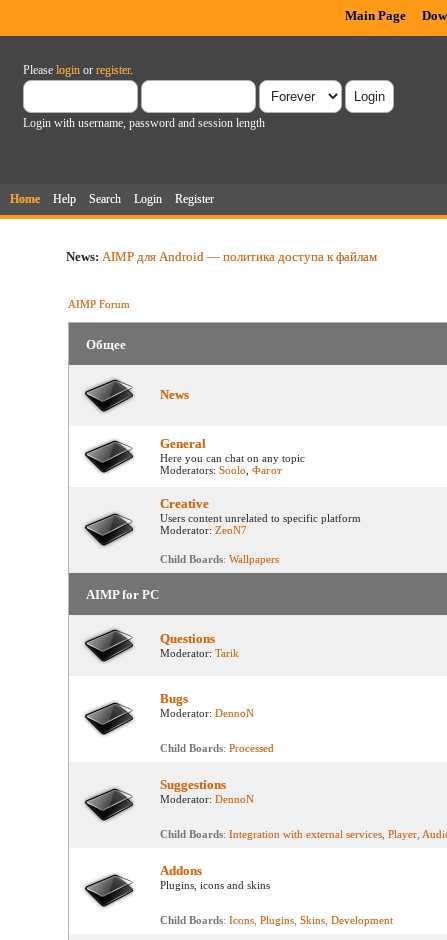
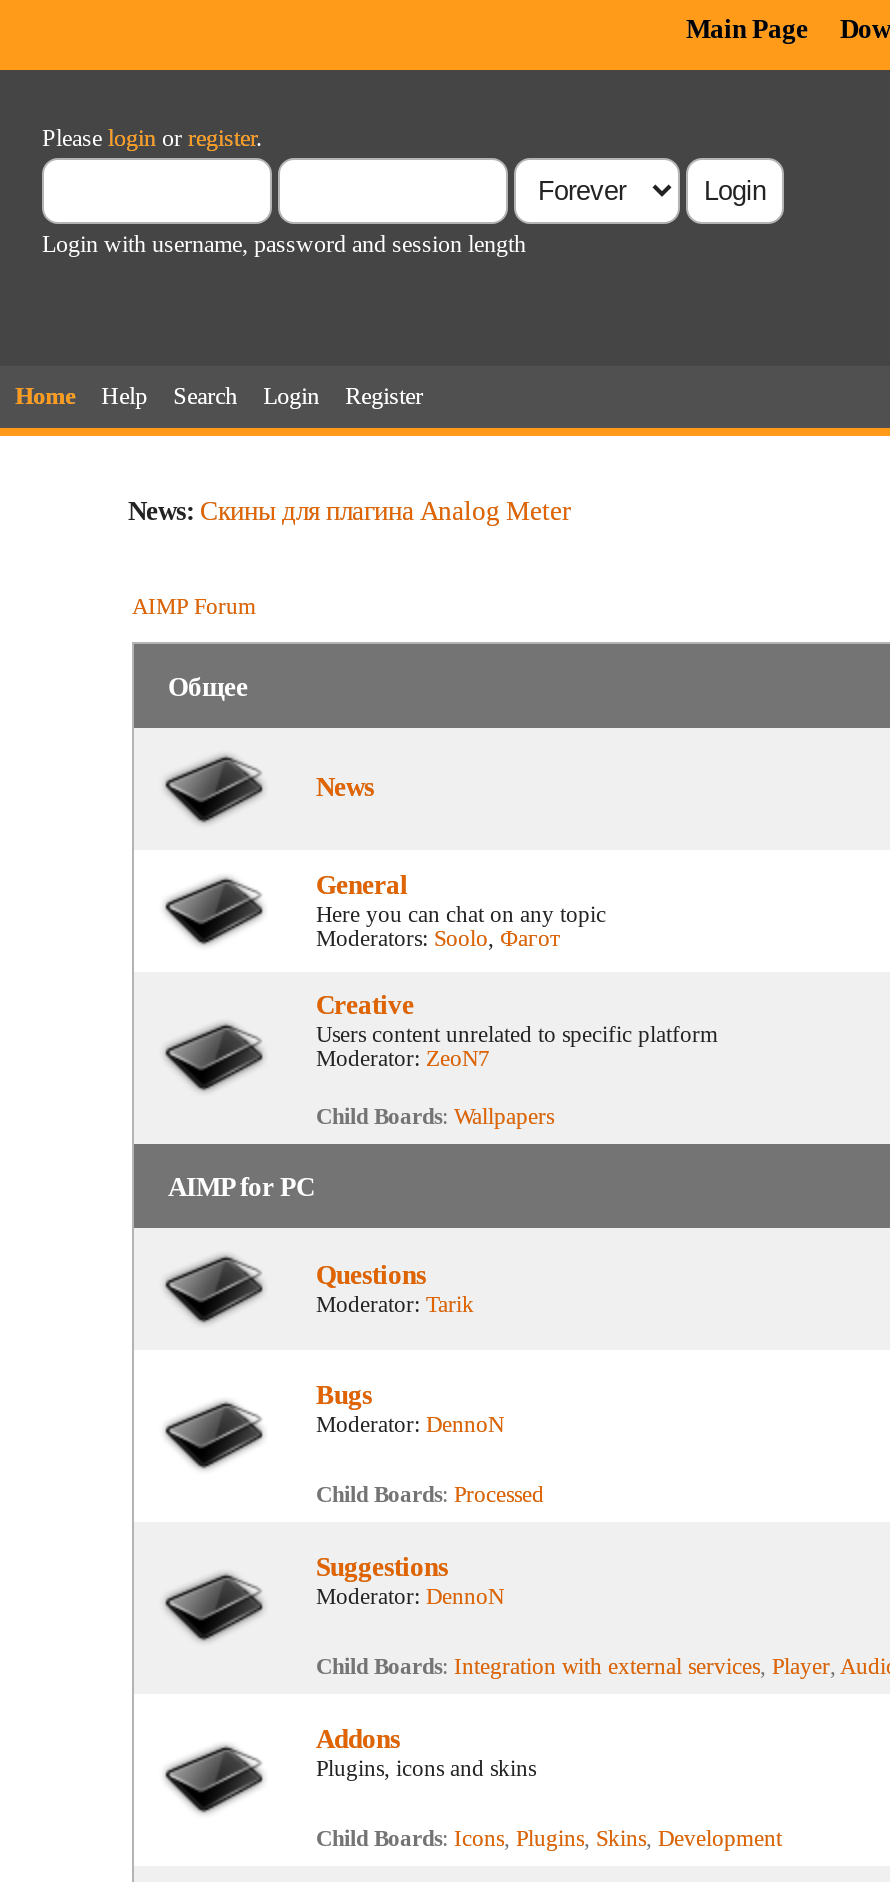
- News: AIMP для Android — политика доступа к файлам
+ News: Скины для плагина Analog Meter
